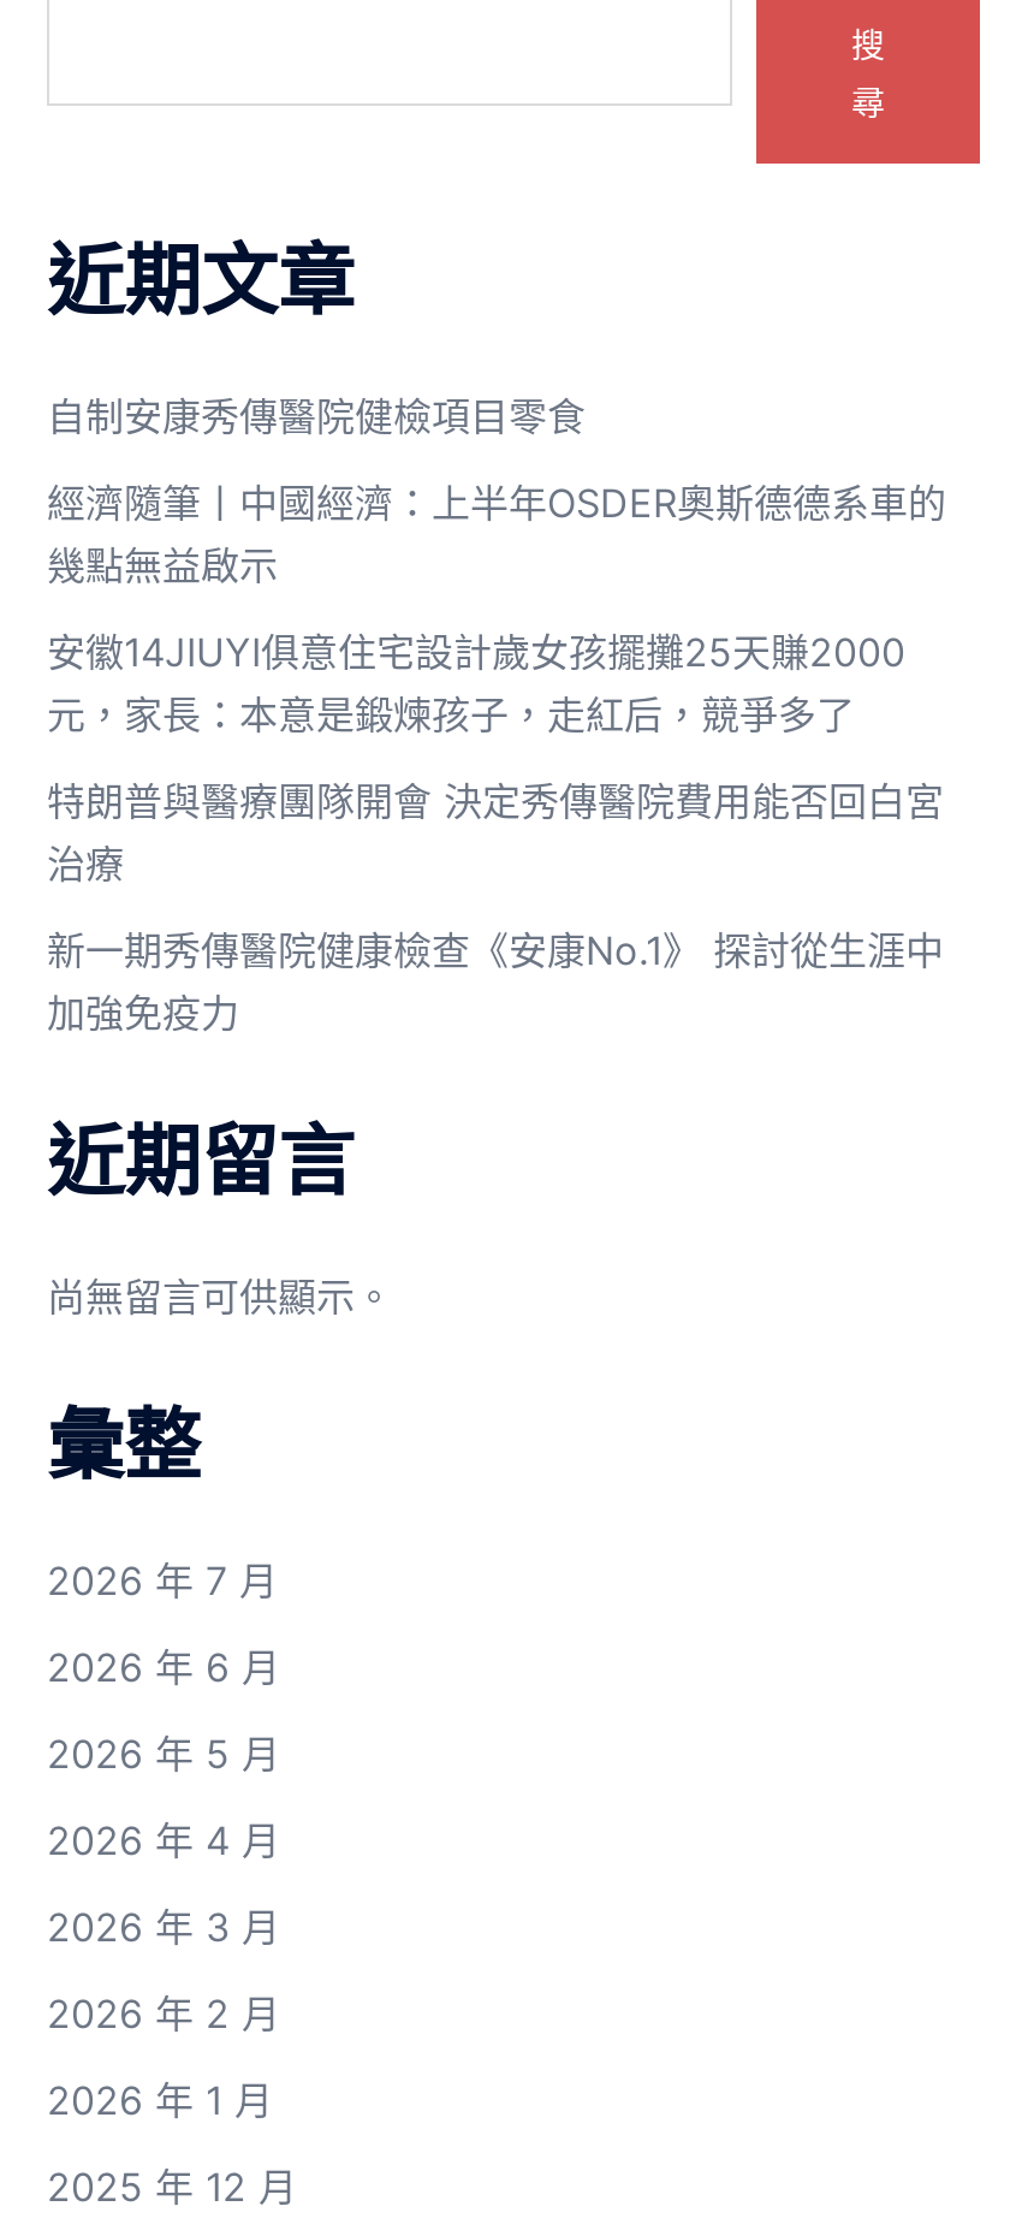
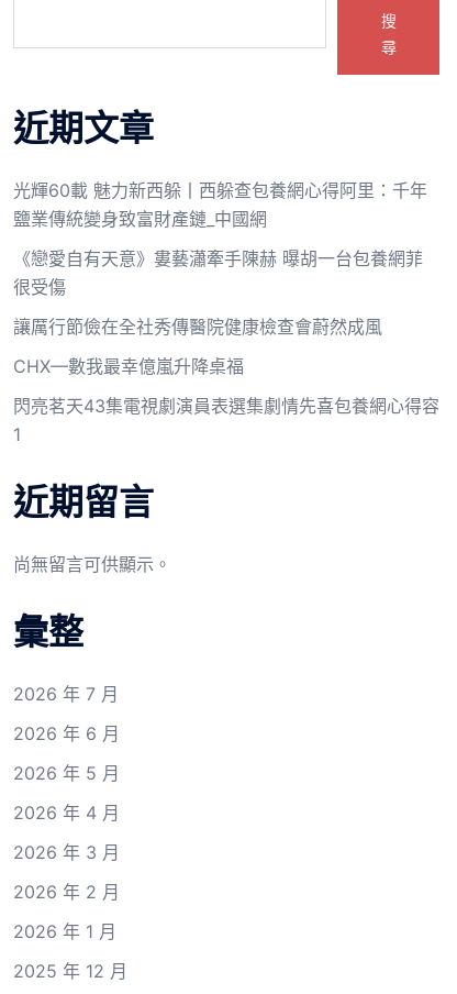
- 自制安康秀傳醫院健檢項目零食
+ 光輝60載 魅力新西躲丨西躲查包養網心得阿里：千年
+ 鹽業傳統變身致富財產鏈_中國網

- 經濟隨筆丨中國經濟：上半年OSDER奧斯德德系車的
- 幾點無益啟示
+ 《戀愛自有天意》婁藝瀟牽手陳赫 曝胡一台包養網菲
+ 很受傷

- 安徽14JIUYI俱意住宅設計歲女孩擺攤25天賺2000
- 元，家長：本意是鍛煉孩子，走紅后，競爭多了
+ 讓厲行節儉在全社秀傳醫院健康檢查會蔚然成風

- 特朗普與醫療團隊開會 決定秀傳醫院費用能否回白宮
- 治療
+ CHX—數我最幸億嵐升降桌福

- 新一期秀傳醫院健康檢查《安康No.1》 探討從生涯中
- 加強免疫力
+ 閃亮茗天43集電視劇演員表選集劇情先喜包養網心得容
+ 1
